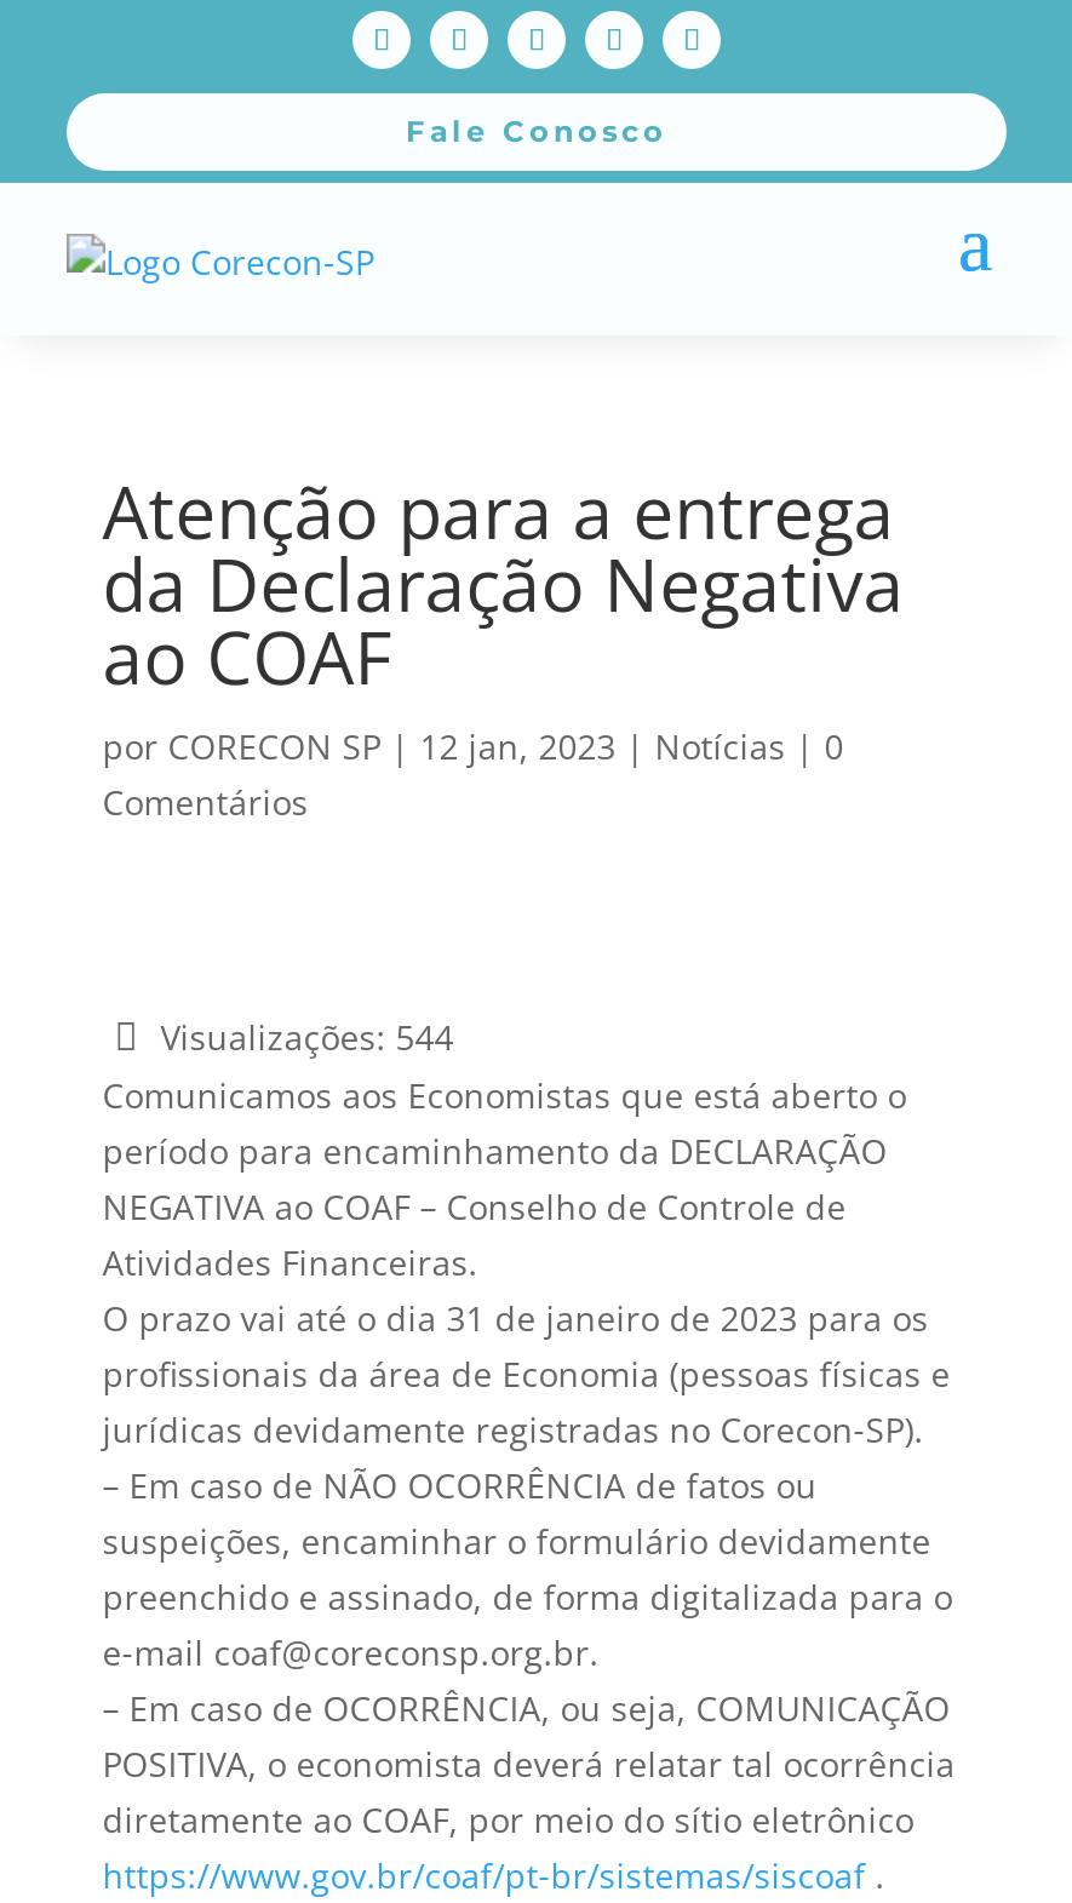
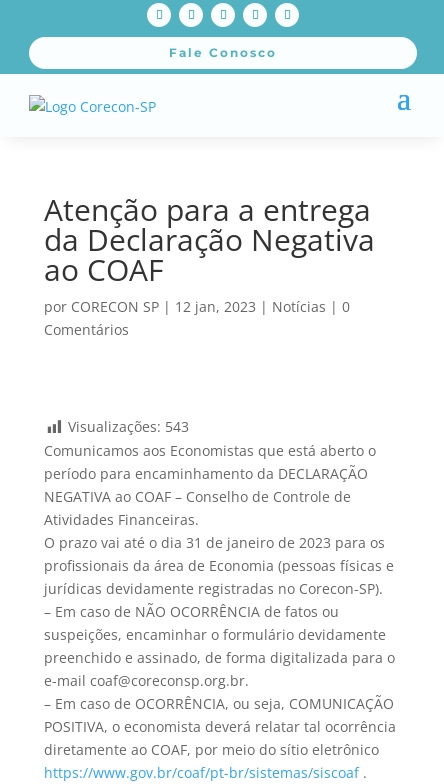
- Visualizações: 544
+ Visualizações: 543
